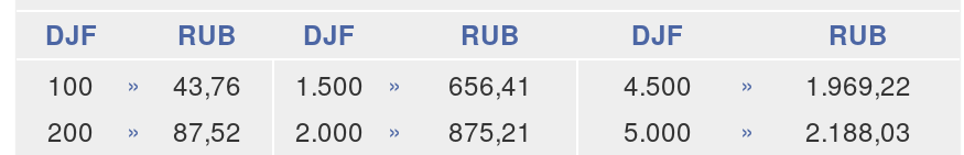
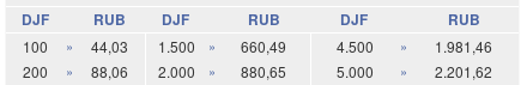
- 43,76
+ 44,03

- 656,41
+ 660,49

- 1.969,22
+ 1.981,46

- 87,52
+ 88,06

- 875,21
+ 880,65

- 2.188,03
+ 2.201,62
